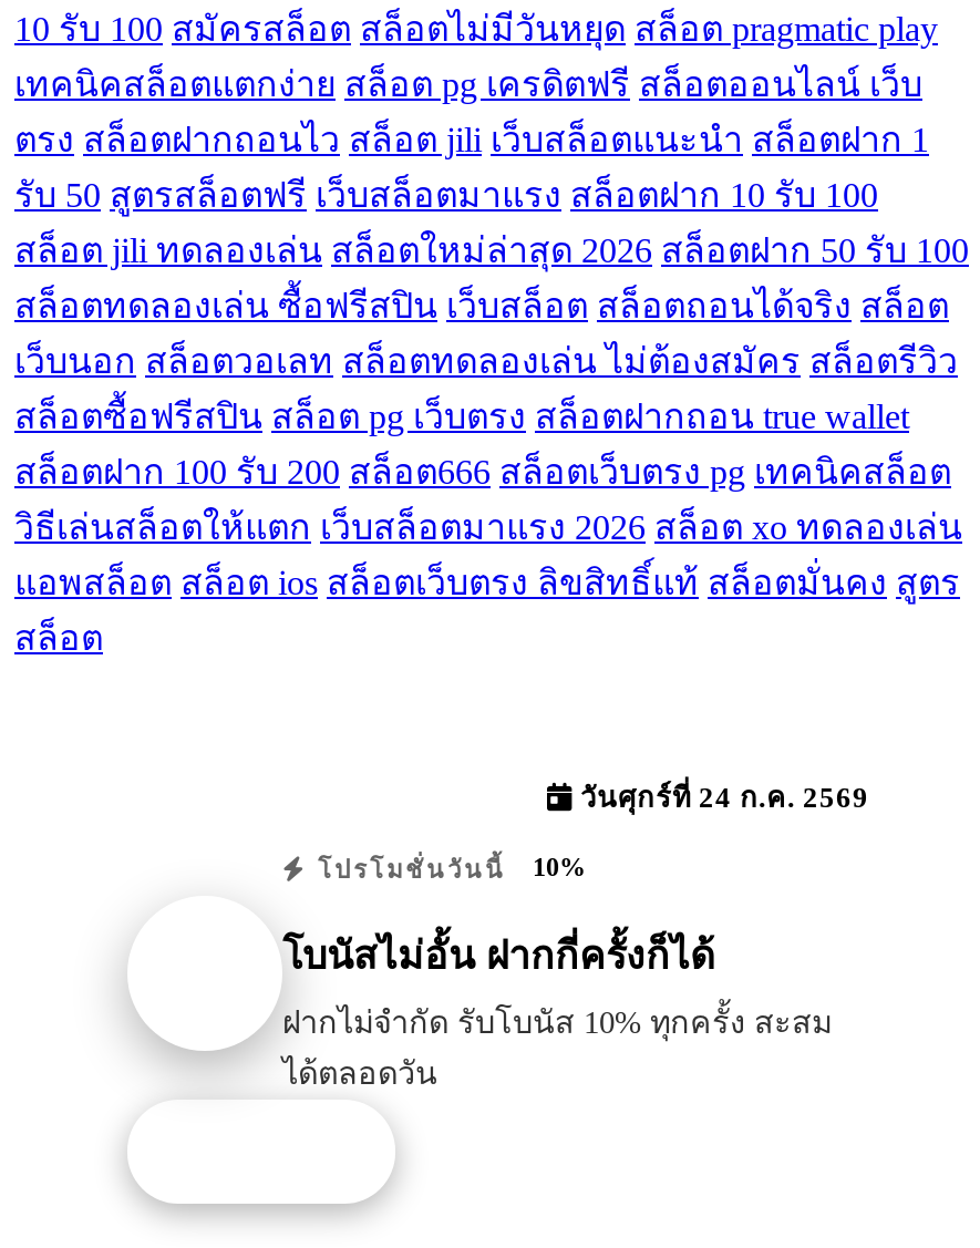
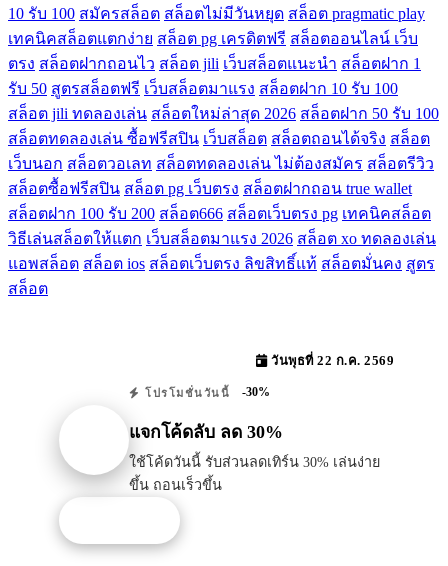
- วันศุกร์ที่ 24 ก.ค. 2569
+ วันพุธที่ 22 ก.ค. 2569

- โปรโมชั่นวันนี้ 10%
+ โปรโมชั่นวันนี้ -30%

- โบนัสไม่อั้น ฝากกี่ครั้งก็ได้
+ แจกโค้ดลับ ลด 30%

- ฝากไม่จำกัด รับโบนัส 10% ทุกครั้ง สะสม
- ได้ตลอดวัน
+ ใช้โค้ดวันนี้ รับส่วนลดเทิร์น 30% เล่นง่าย
+ ขึ้น ถอนเร็วขึ้น
